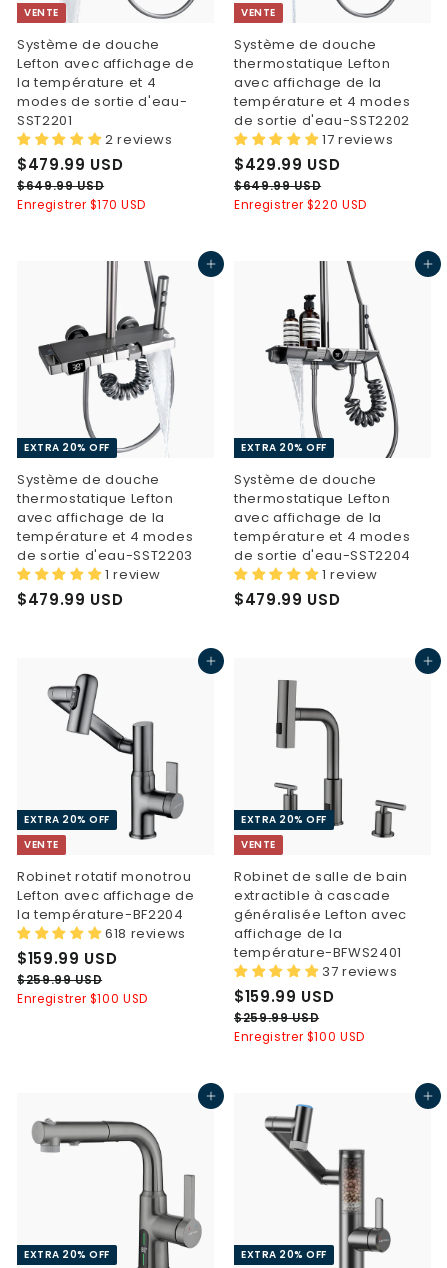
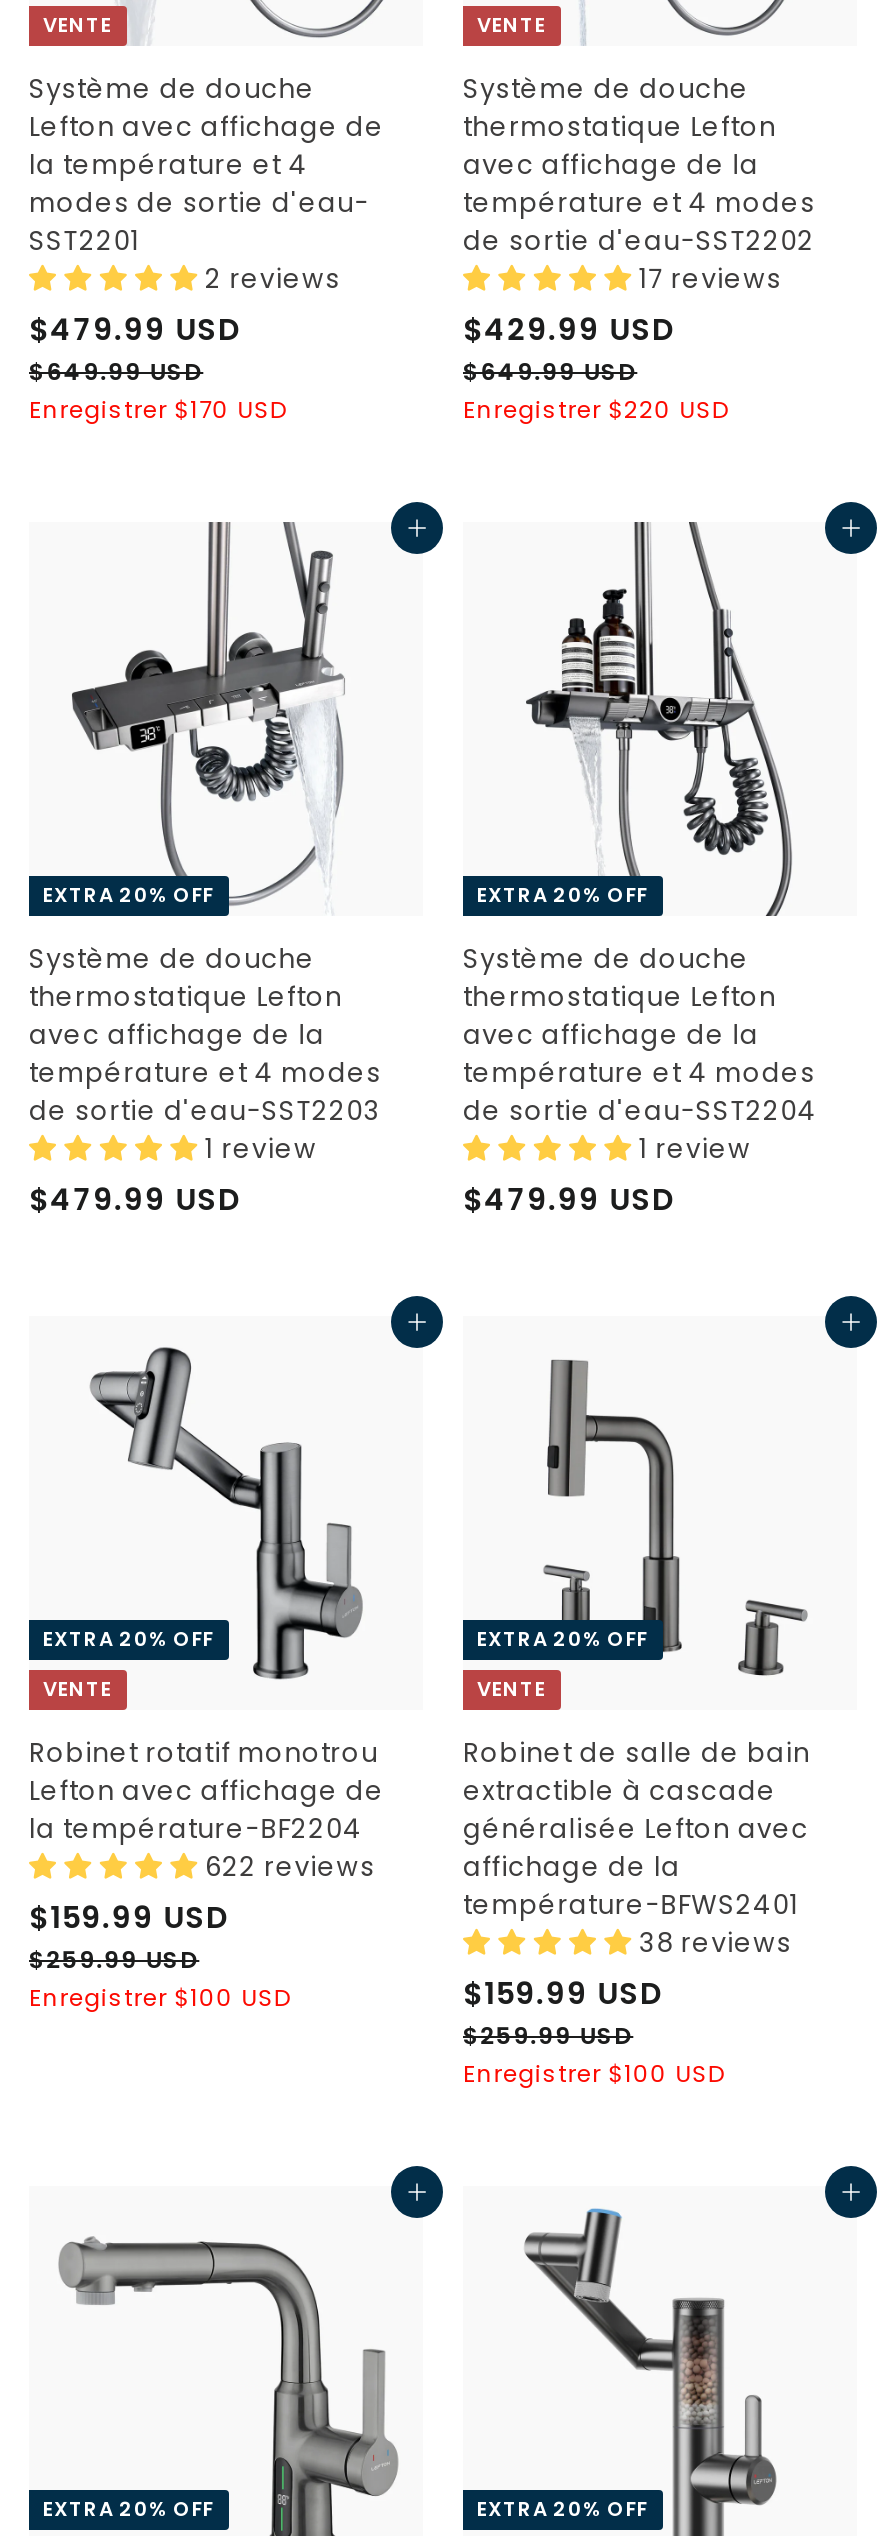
- 618 reviews
+ 622 reviews

- 37 reviews
+ 38 reviews
